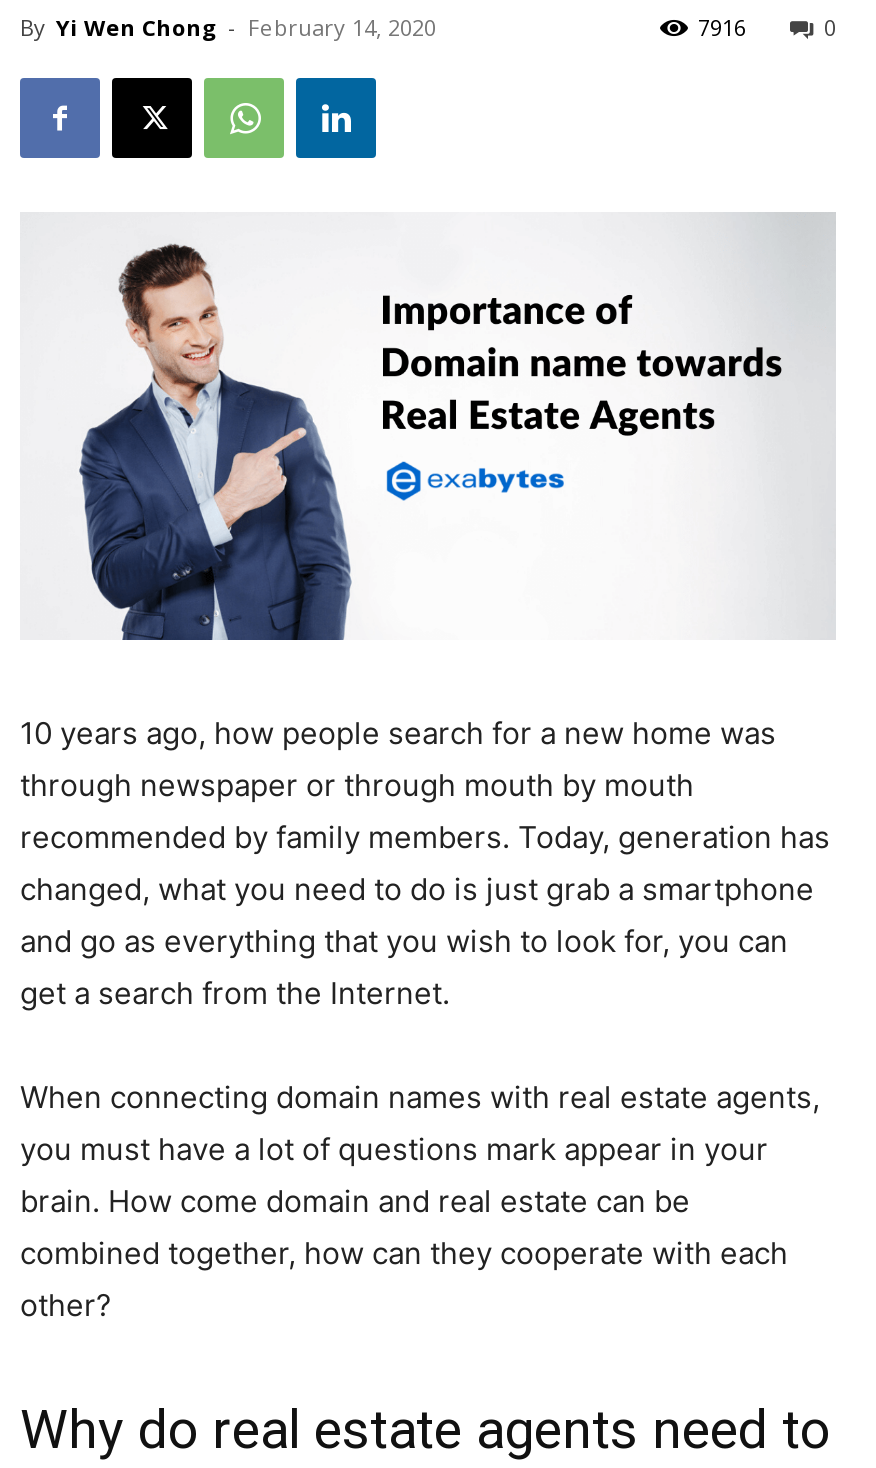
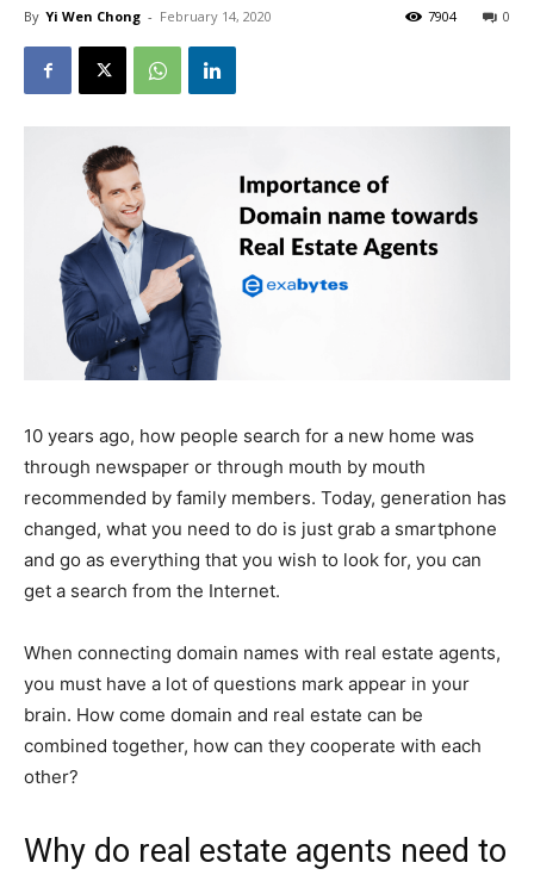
- 7916
+ 7904
